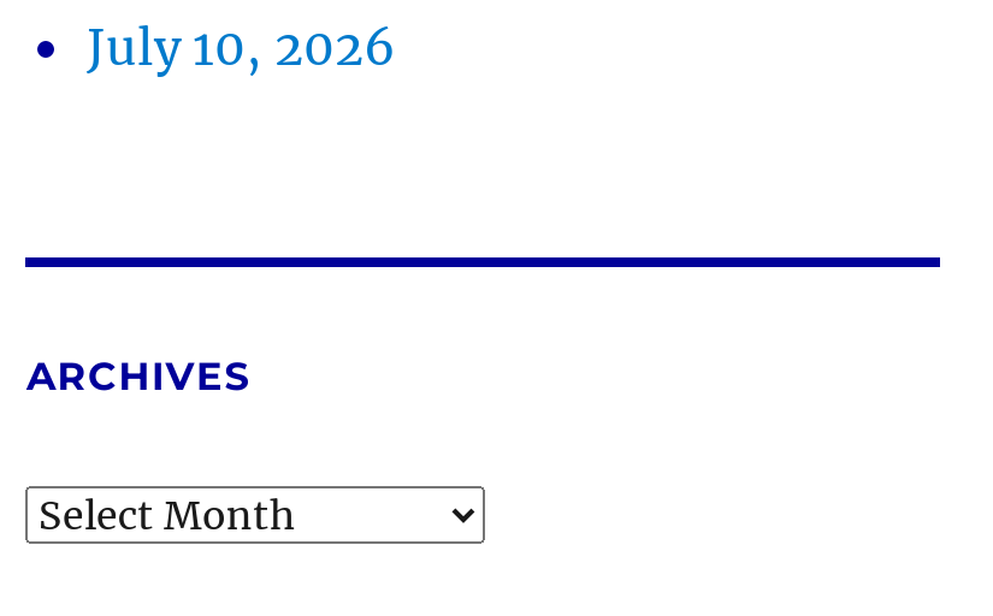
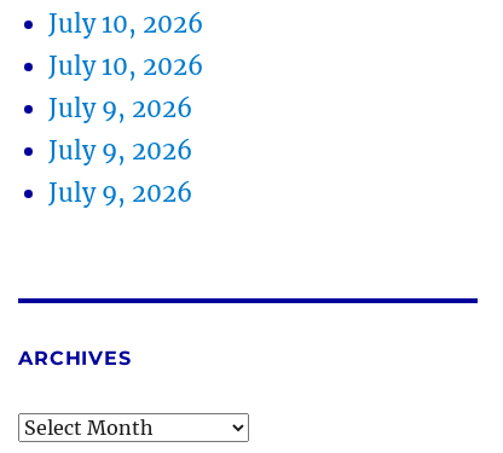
+ July 10, 2026
+ July 9, 2026
+ July 9, 2026
+ July 9, 2026
